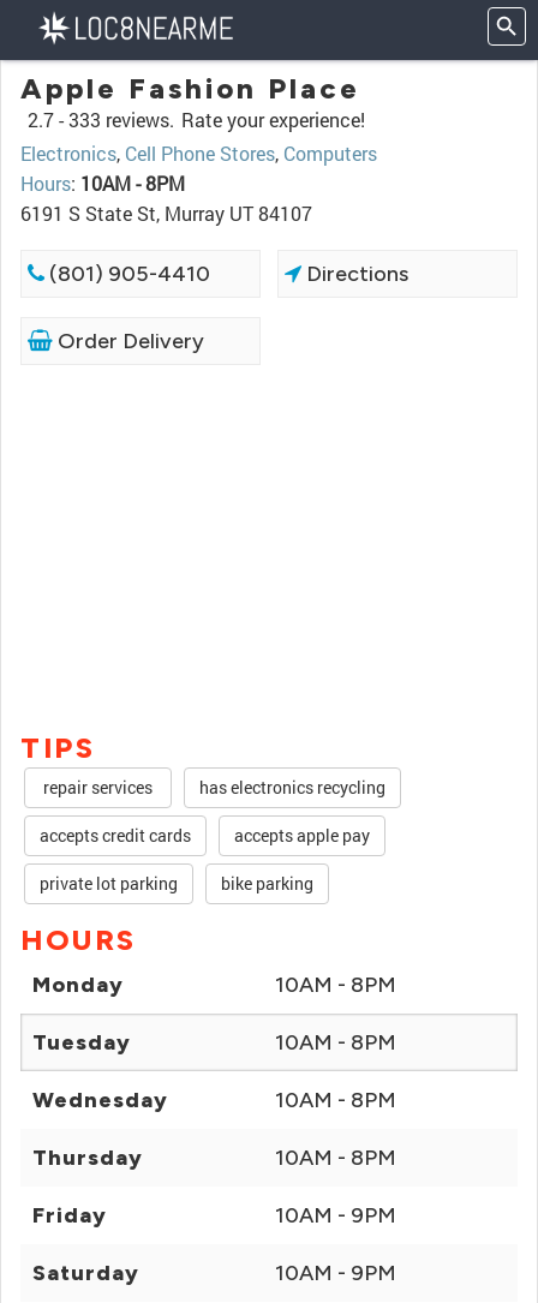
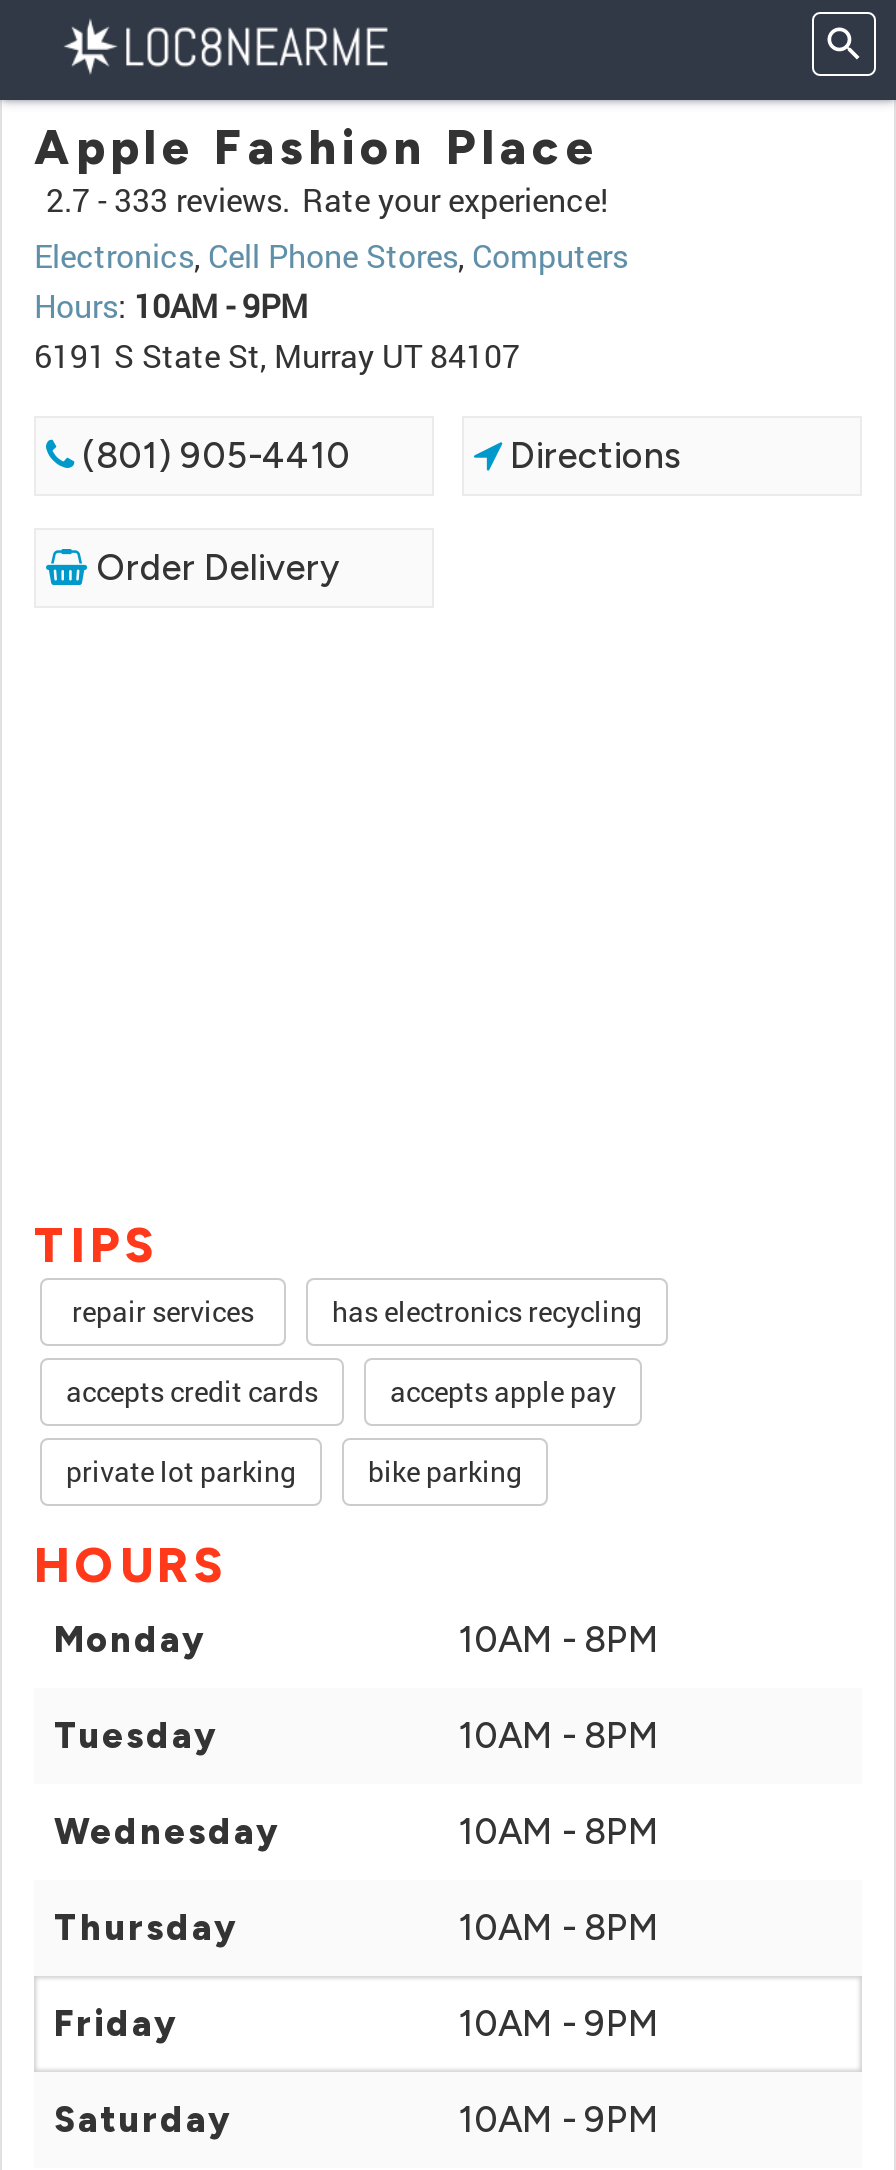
- Hours: 10AM - 8PM
+ Hours: 10AM - 9PM
